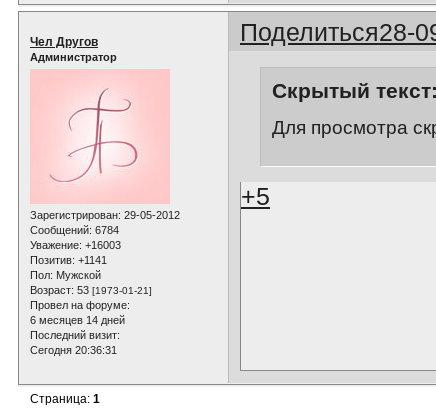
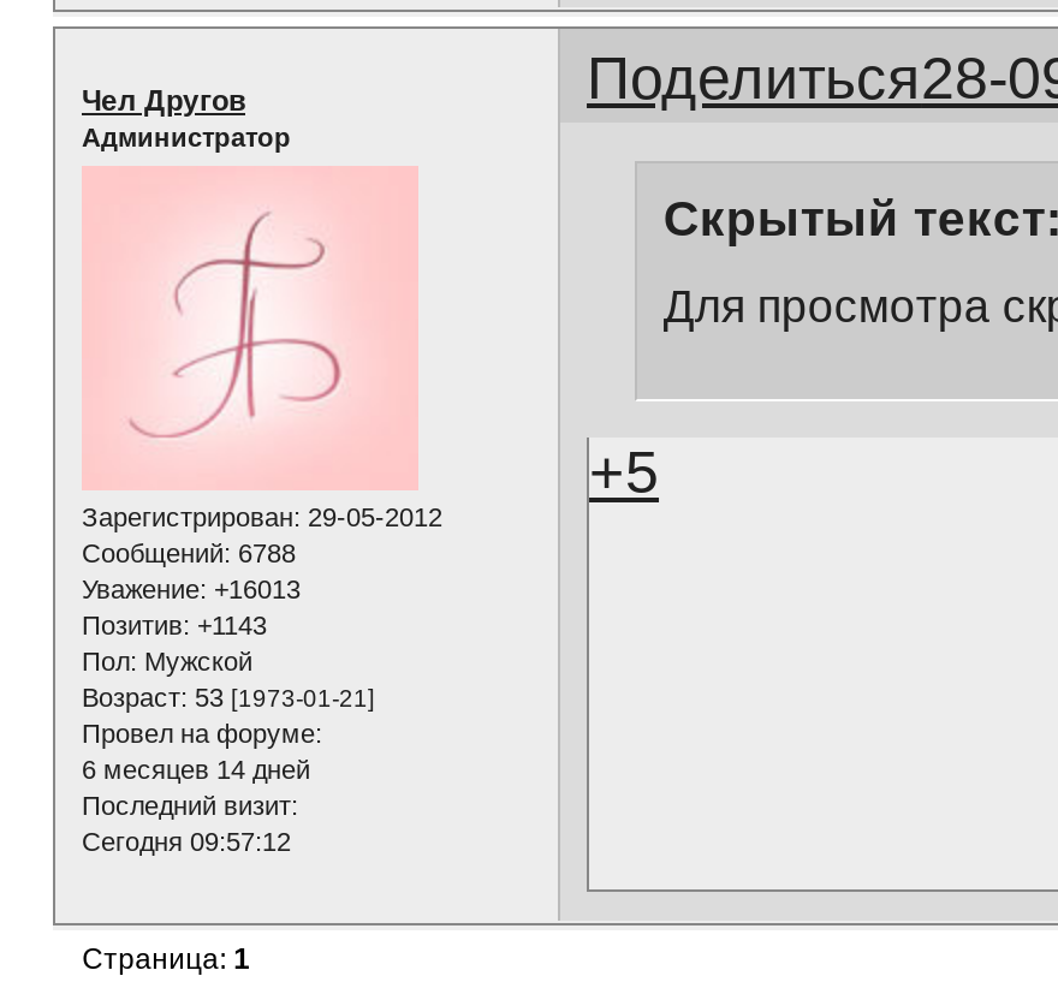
- Сообщений: 6784
+ Сообщений: 6788

- Уважение: +16003
+ Уважение: +16013

- Позитив: +1141
+ Позитив: +1143

- Сегодня 20:36:31
+ Сегодня 09:57:12
